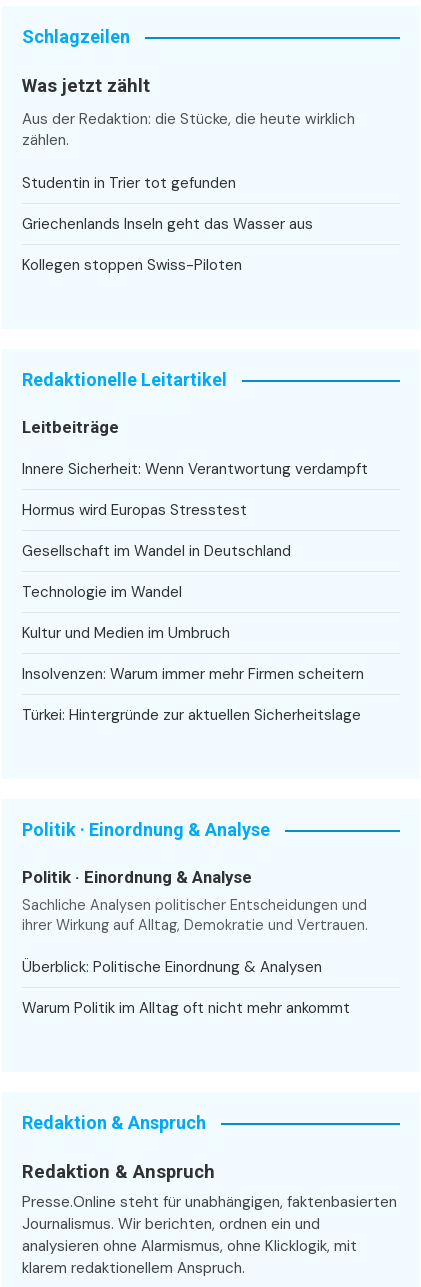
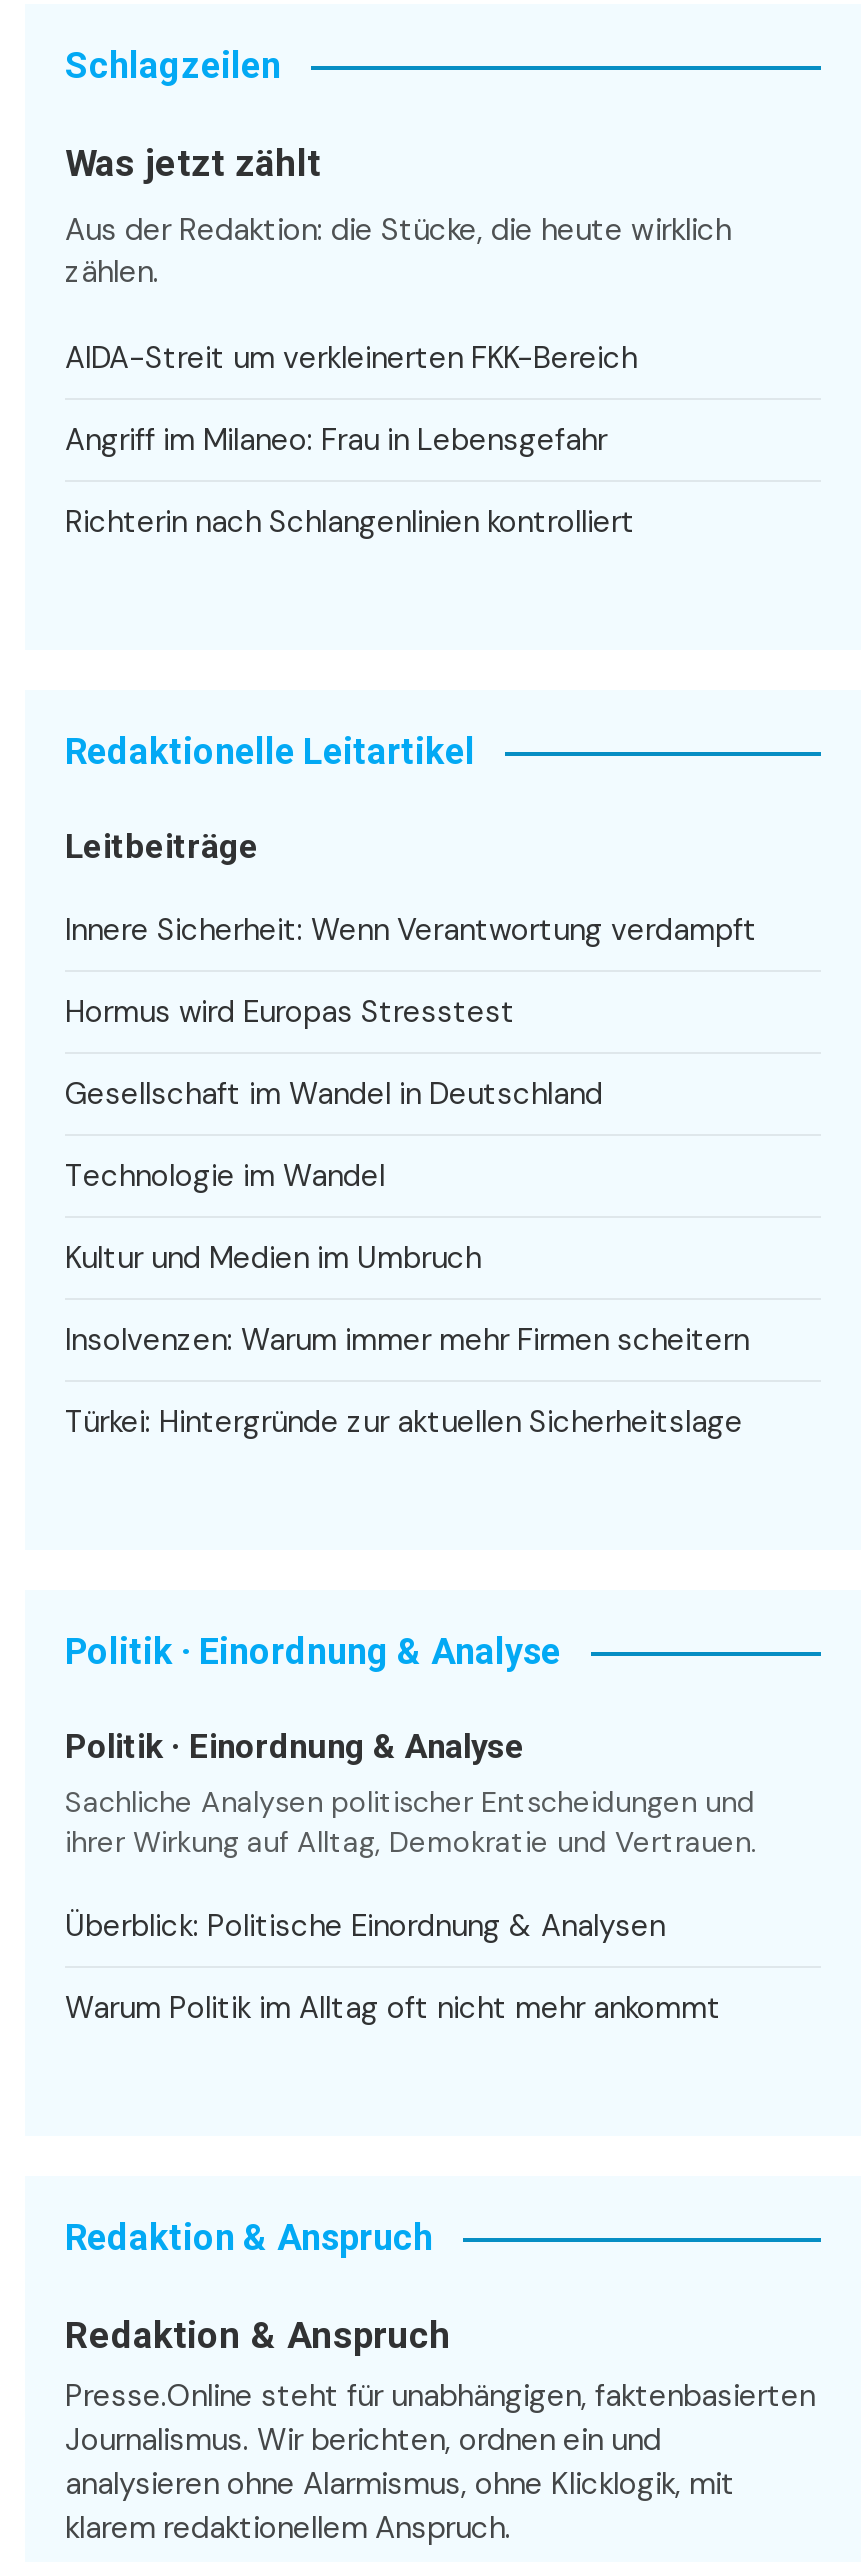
- Studentin in Trier tot gefunden
+ AIDA-Streit um verkleinerten FKK-Bereich

- Griechenlands Inseln geht das Wasser aus
+ Angriff im Milaneo: Frau in Lebensgefahr

- Kollegen stoppen Swiss-Piloten
+ Richterin nach Schlangenlinien kontrolliert
